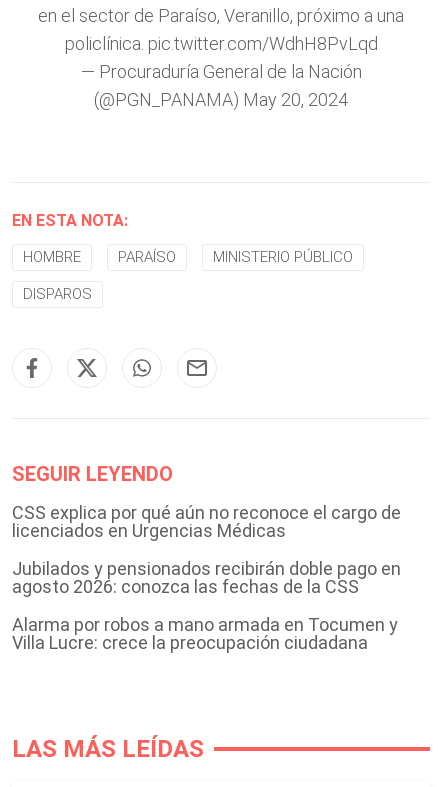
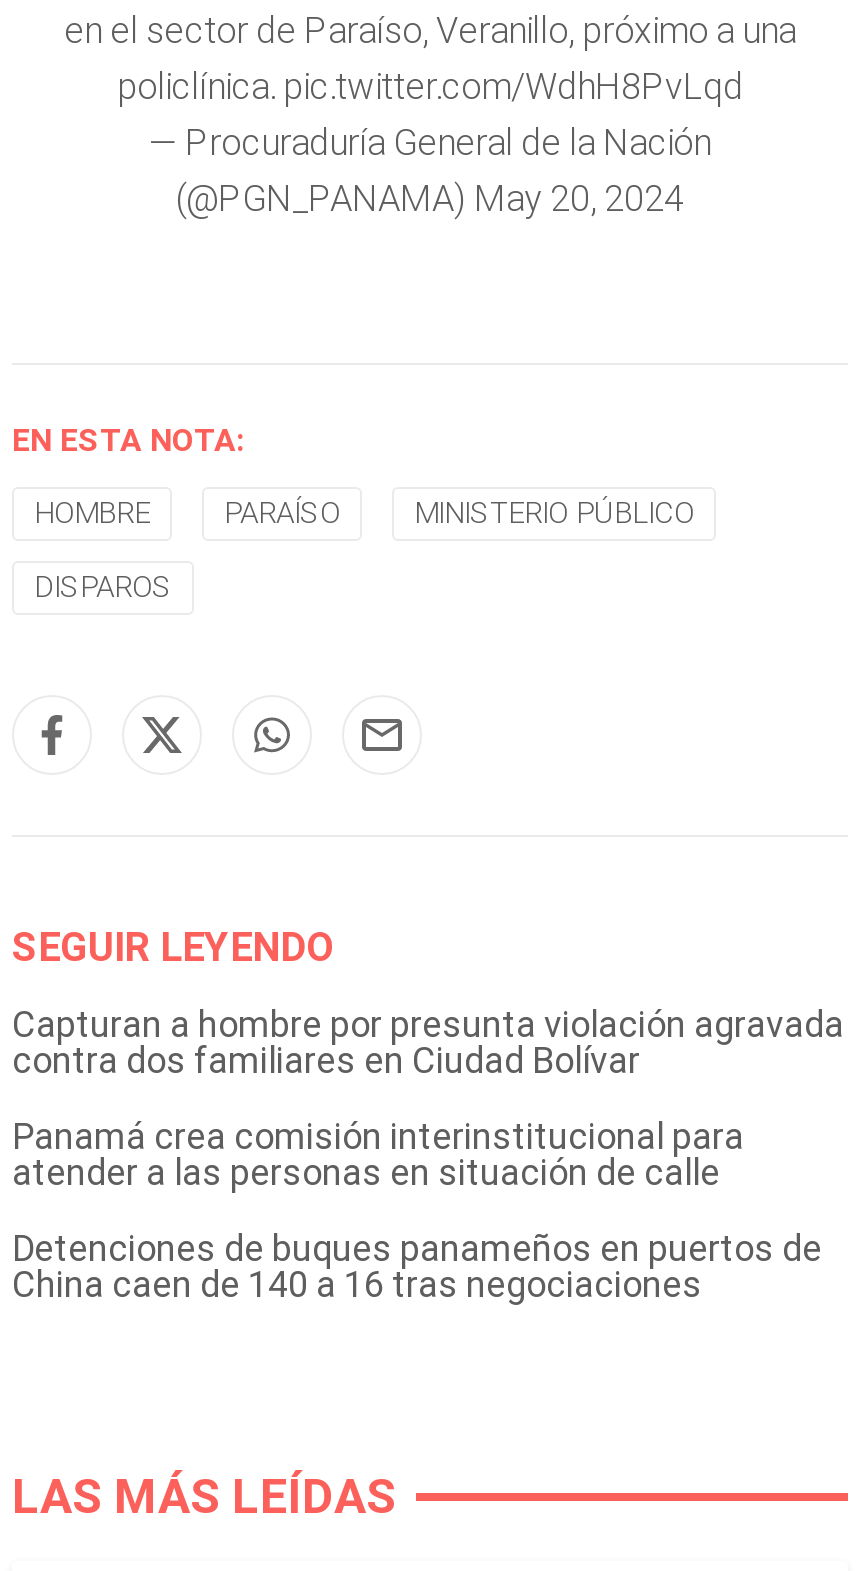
- CSS explica por qué aún no reconoce el cargo de
- licenciados en Urgencias Médicas
+ Capturan a hombre por presunta violación agravada
+ contra dos familiares en Ciudad Bolívar

- Jubilados y pensionados recibirán doble pago en
- agosto 2026: conozca las fechas de la CSS
+ Panamá crea comisión interinstitucional para
+ atender a las personas en situación de calle

- Alarma por robos a mano armada en Tocumen y
- Villa Lucre: crece la preocupación ciudadana
+ Detenciones de buques panameños en puertos de
+ China caen de 140 a 16 tras negociaciones
